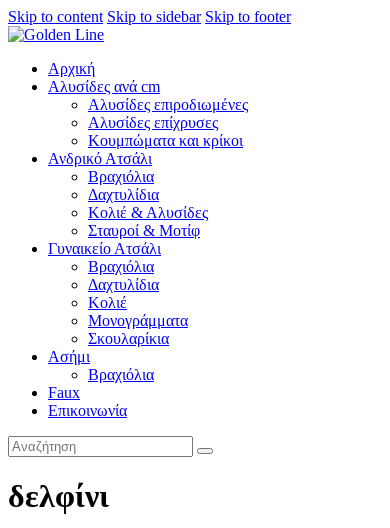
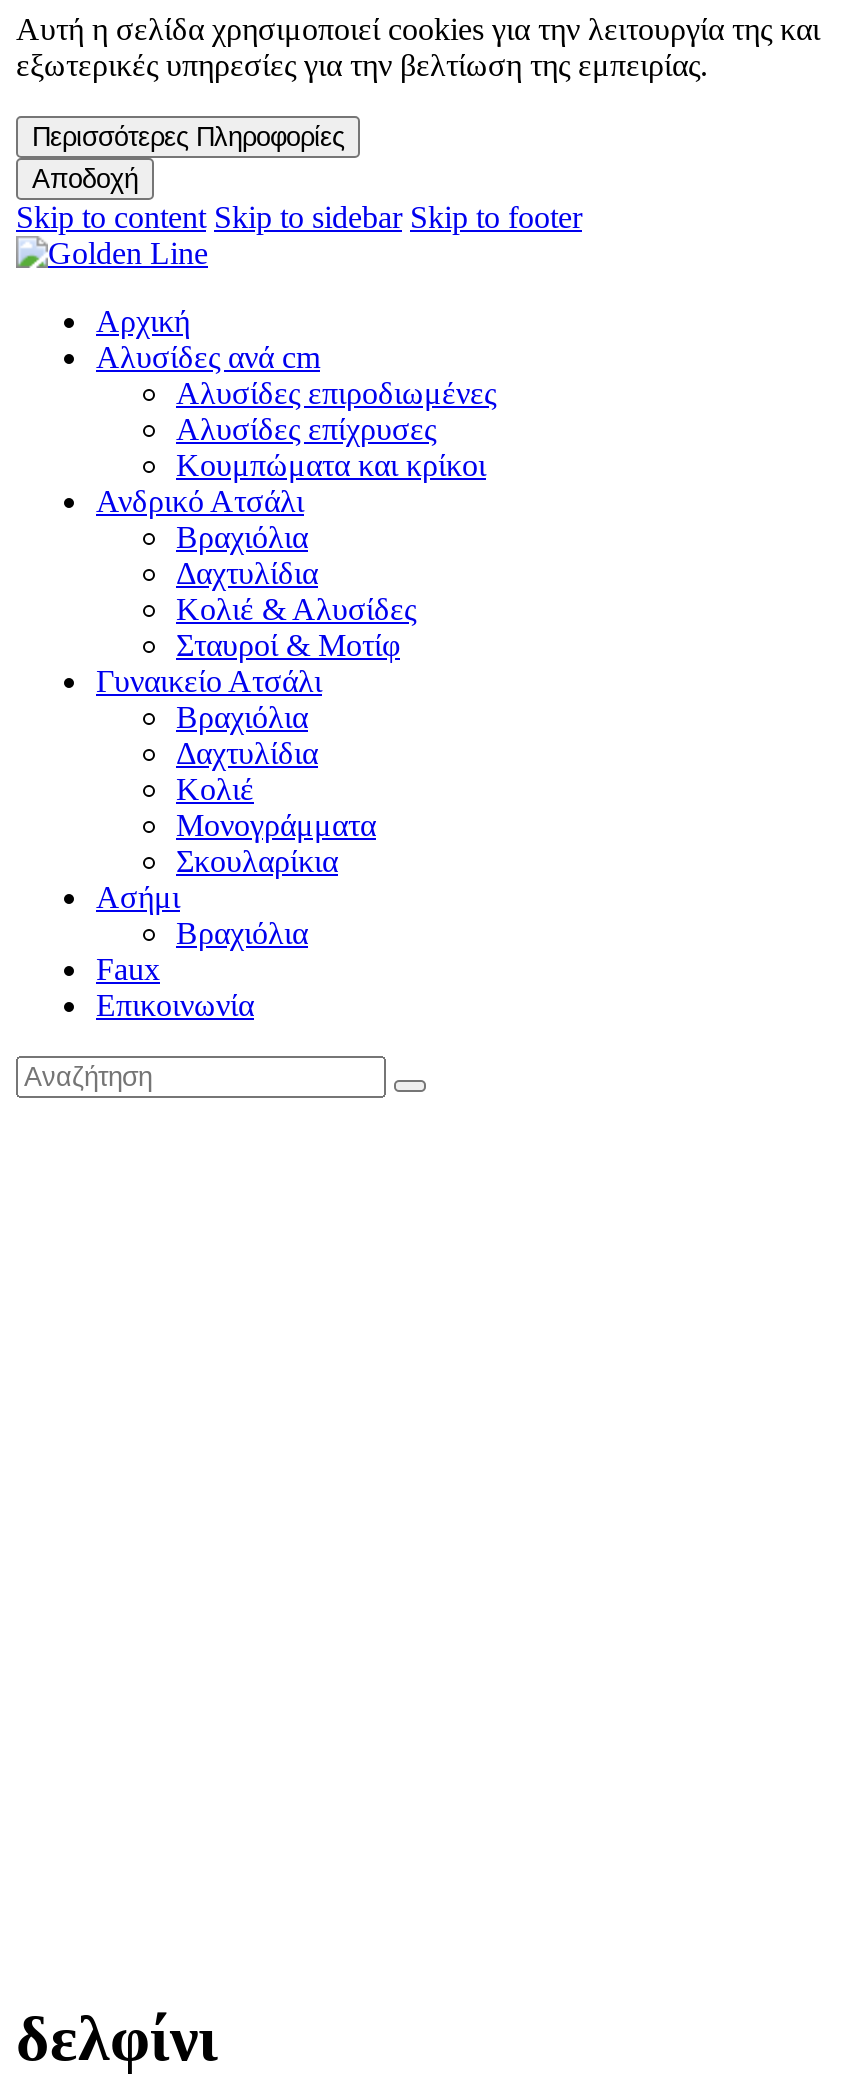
+ Αυτή η σελίδα χρησιμοποιεί cookies για την λειτουργία της και
+ εξωτερικές υπηρεσίες για την βελτίωση της εμπειρίας.
+ Περισσότερες Πληροφορίες
+ Αποδοχή
